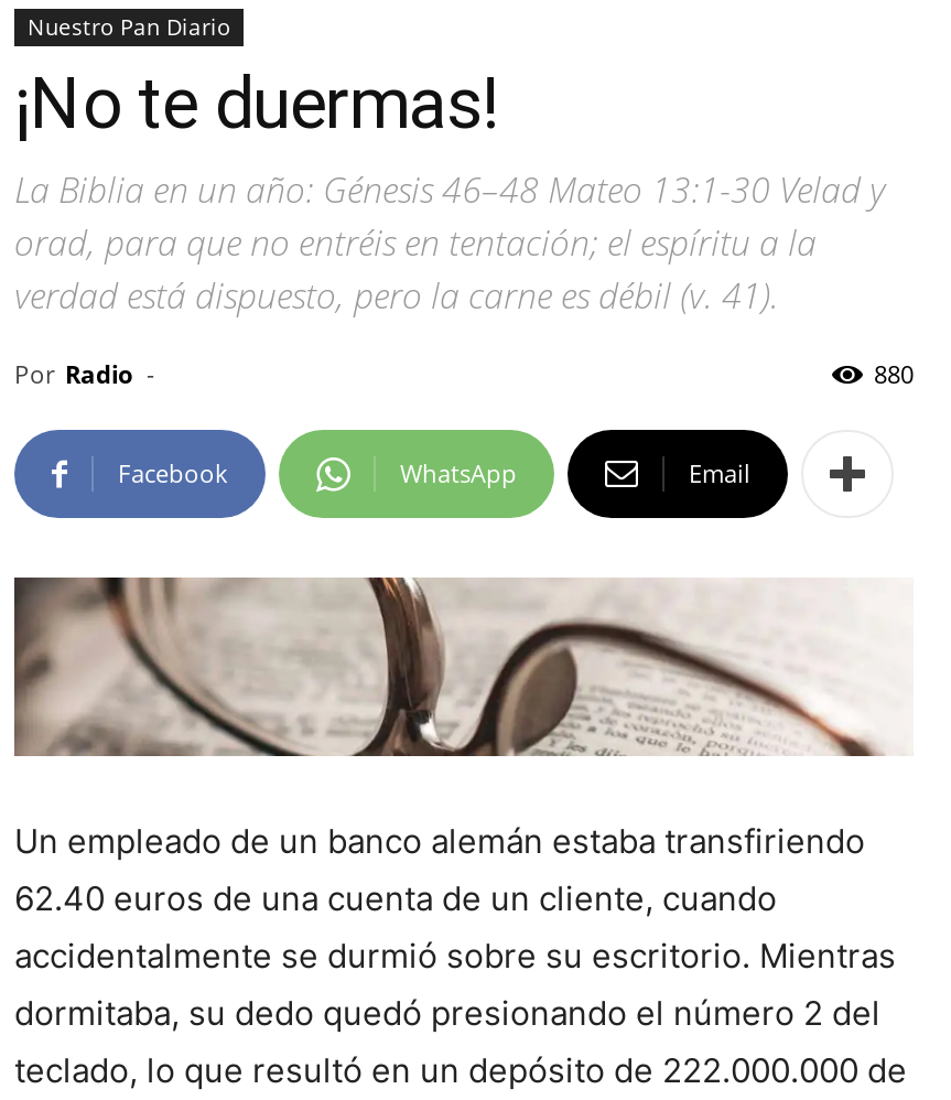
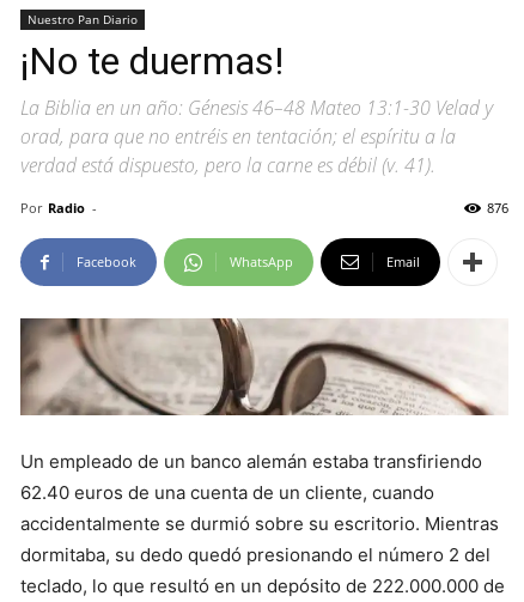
- 880
+ 876
